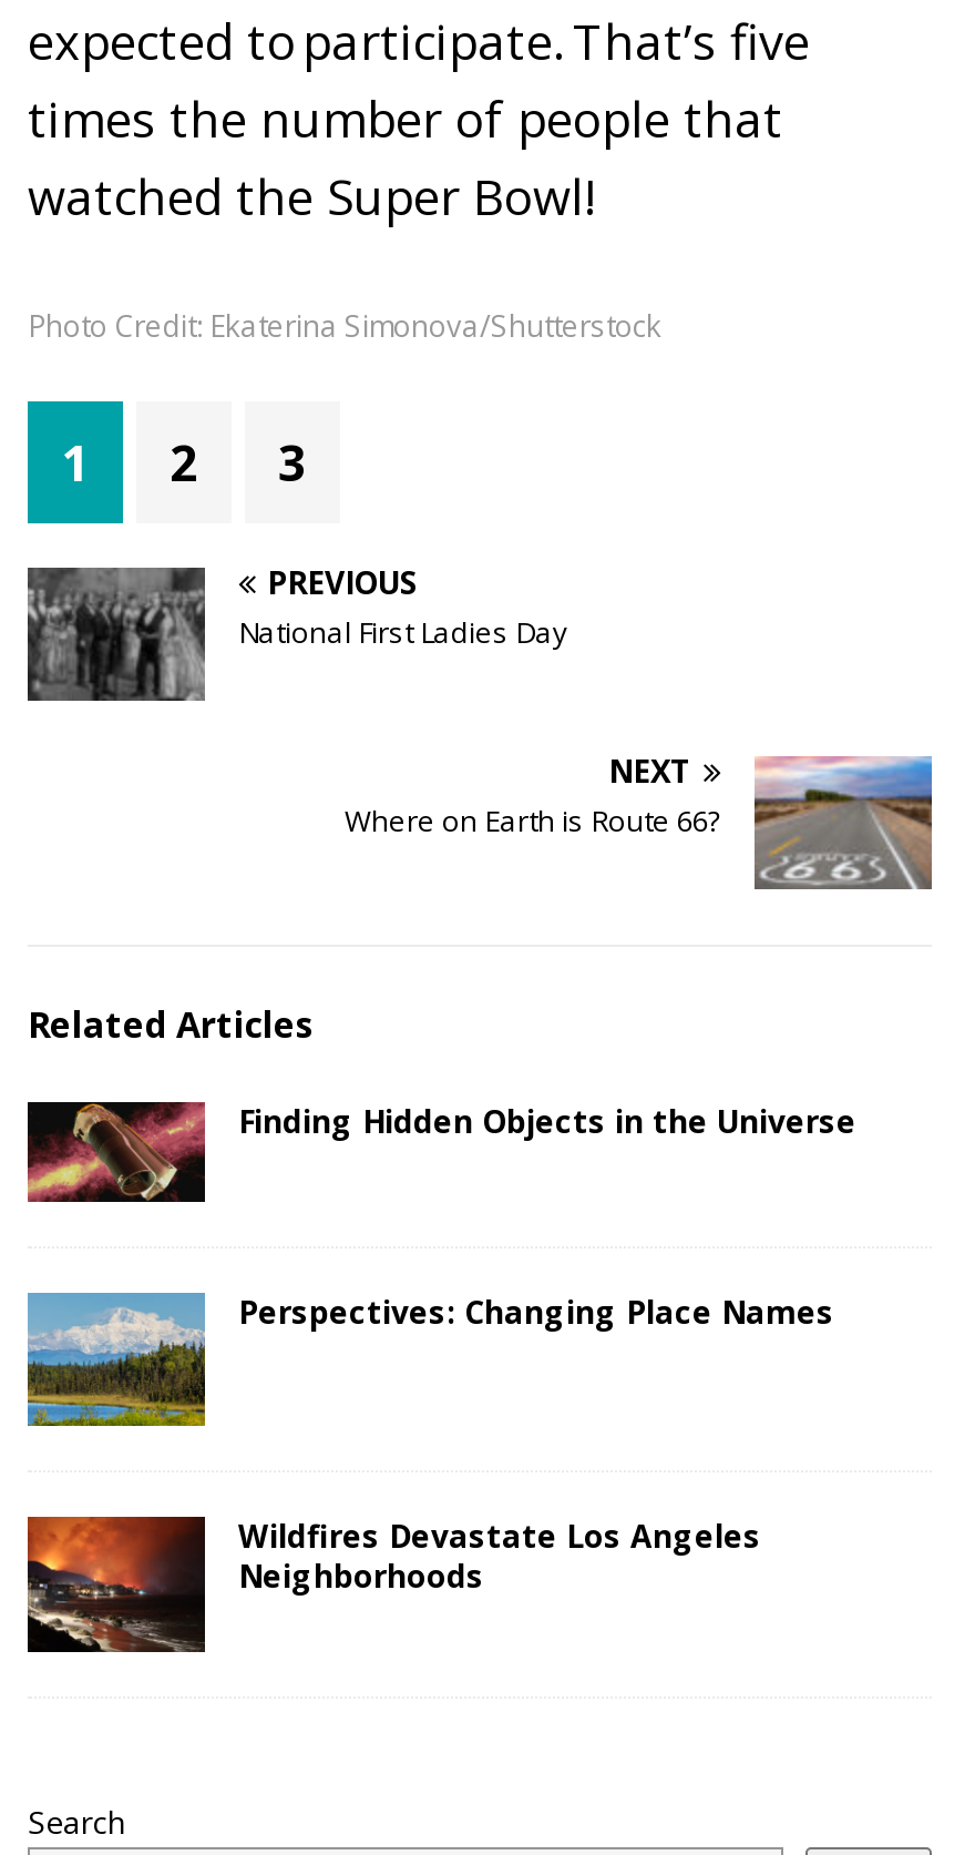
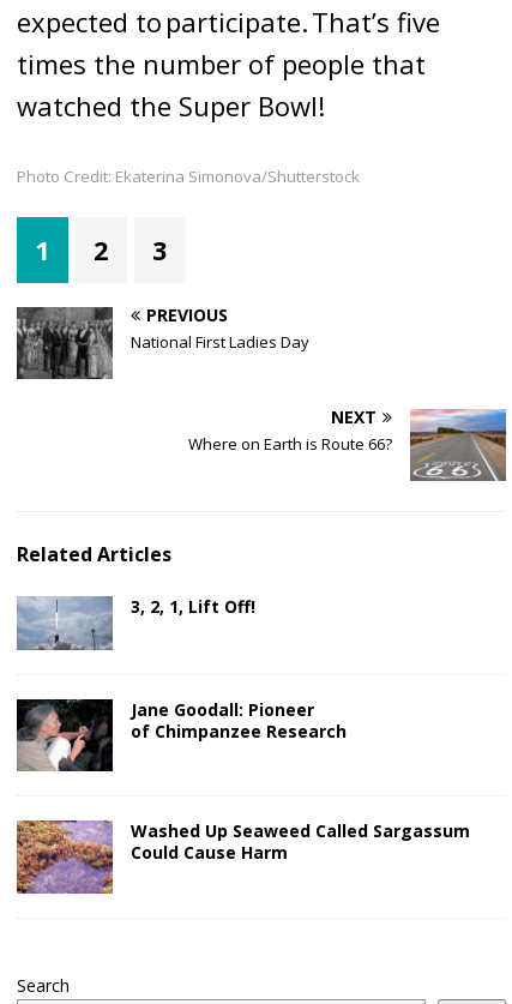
- [image]
- Finding Hidden Objects in the Universe
+ [image]
+ 3, 2, 1, Lift Off!

- [image]
- Perspectives: Changing Place Names
+ [image]
+ Jane Goodall: Pioneer
+ of Chimpanzee Research

- [image]
- Wildfires Devastate Los Angeles
- Neighborhoods
+ [image]
+ Washed Up Seaweed Called Sargassum
+ Could Cause Harm
